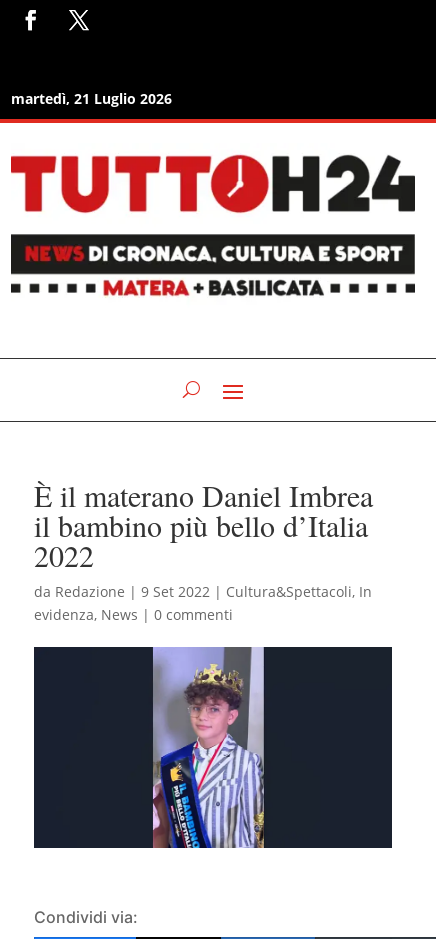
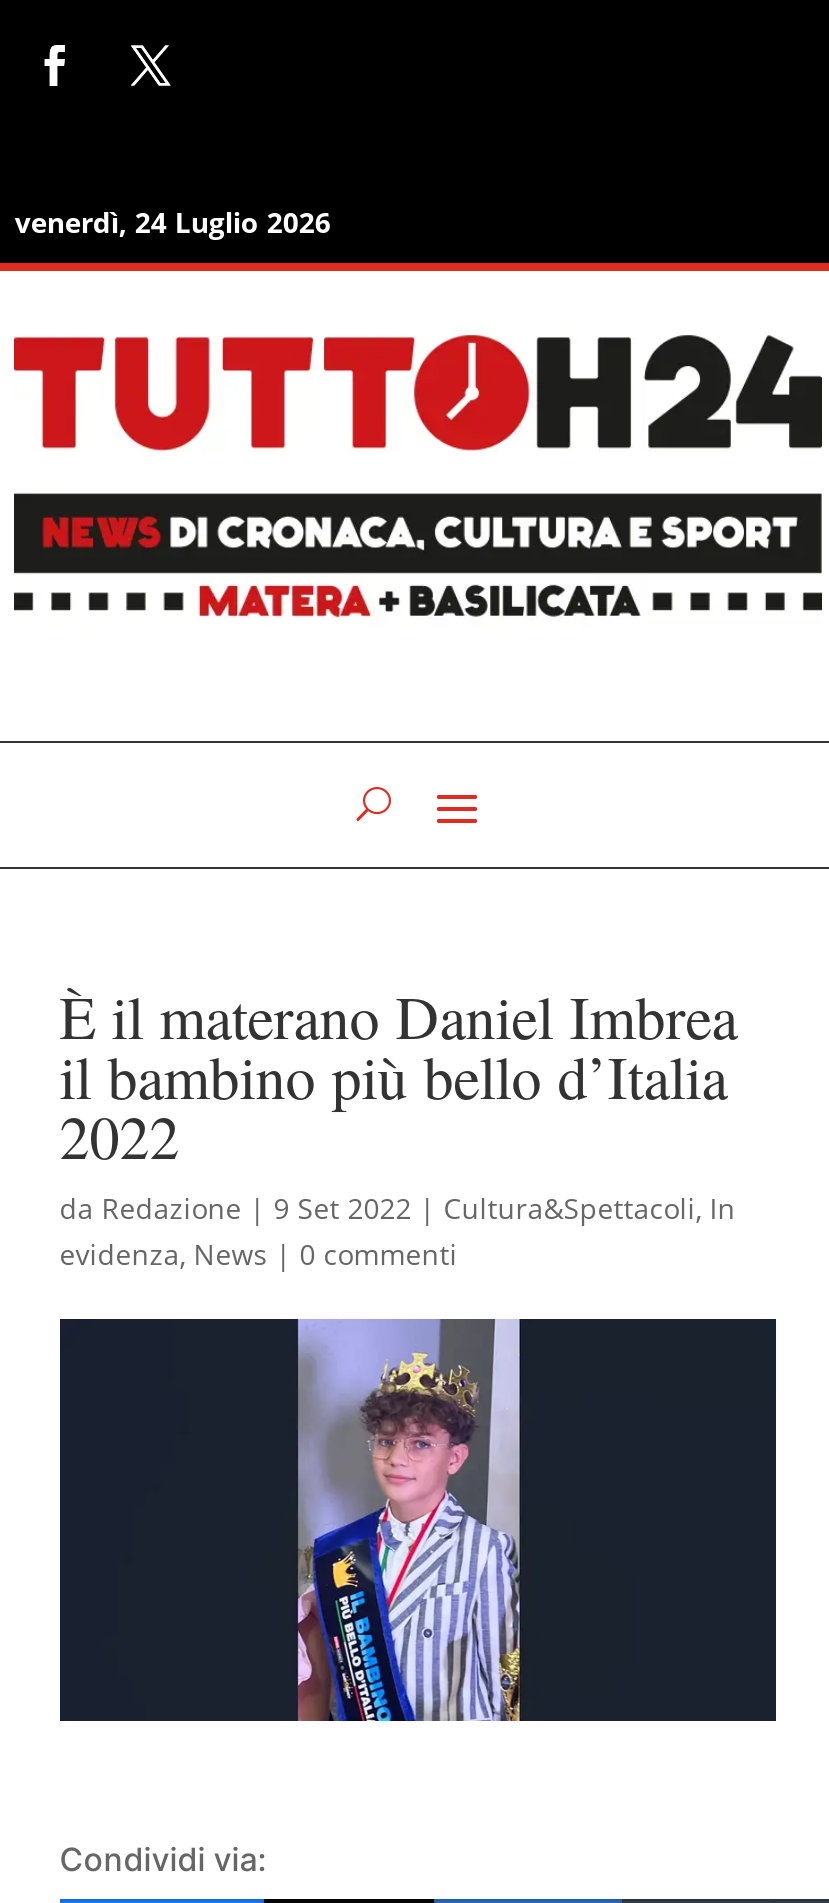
- martedì, 21 Luglio 2026
+ venerdì, 24 Luglio 2026
